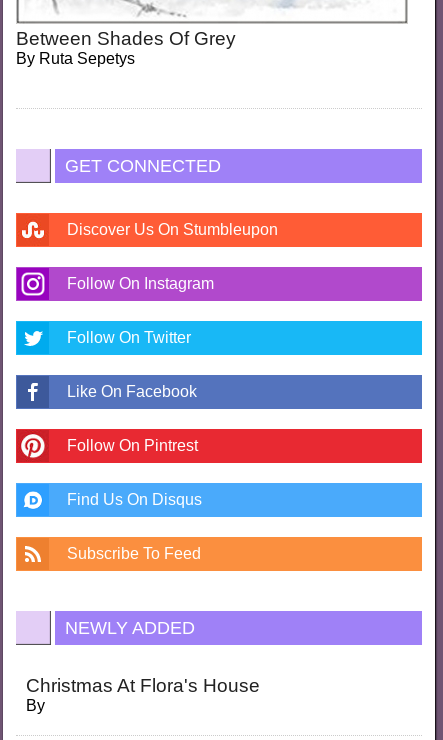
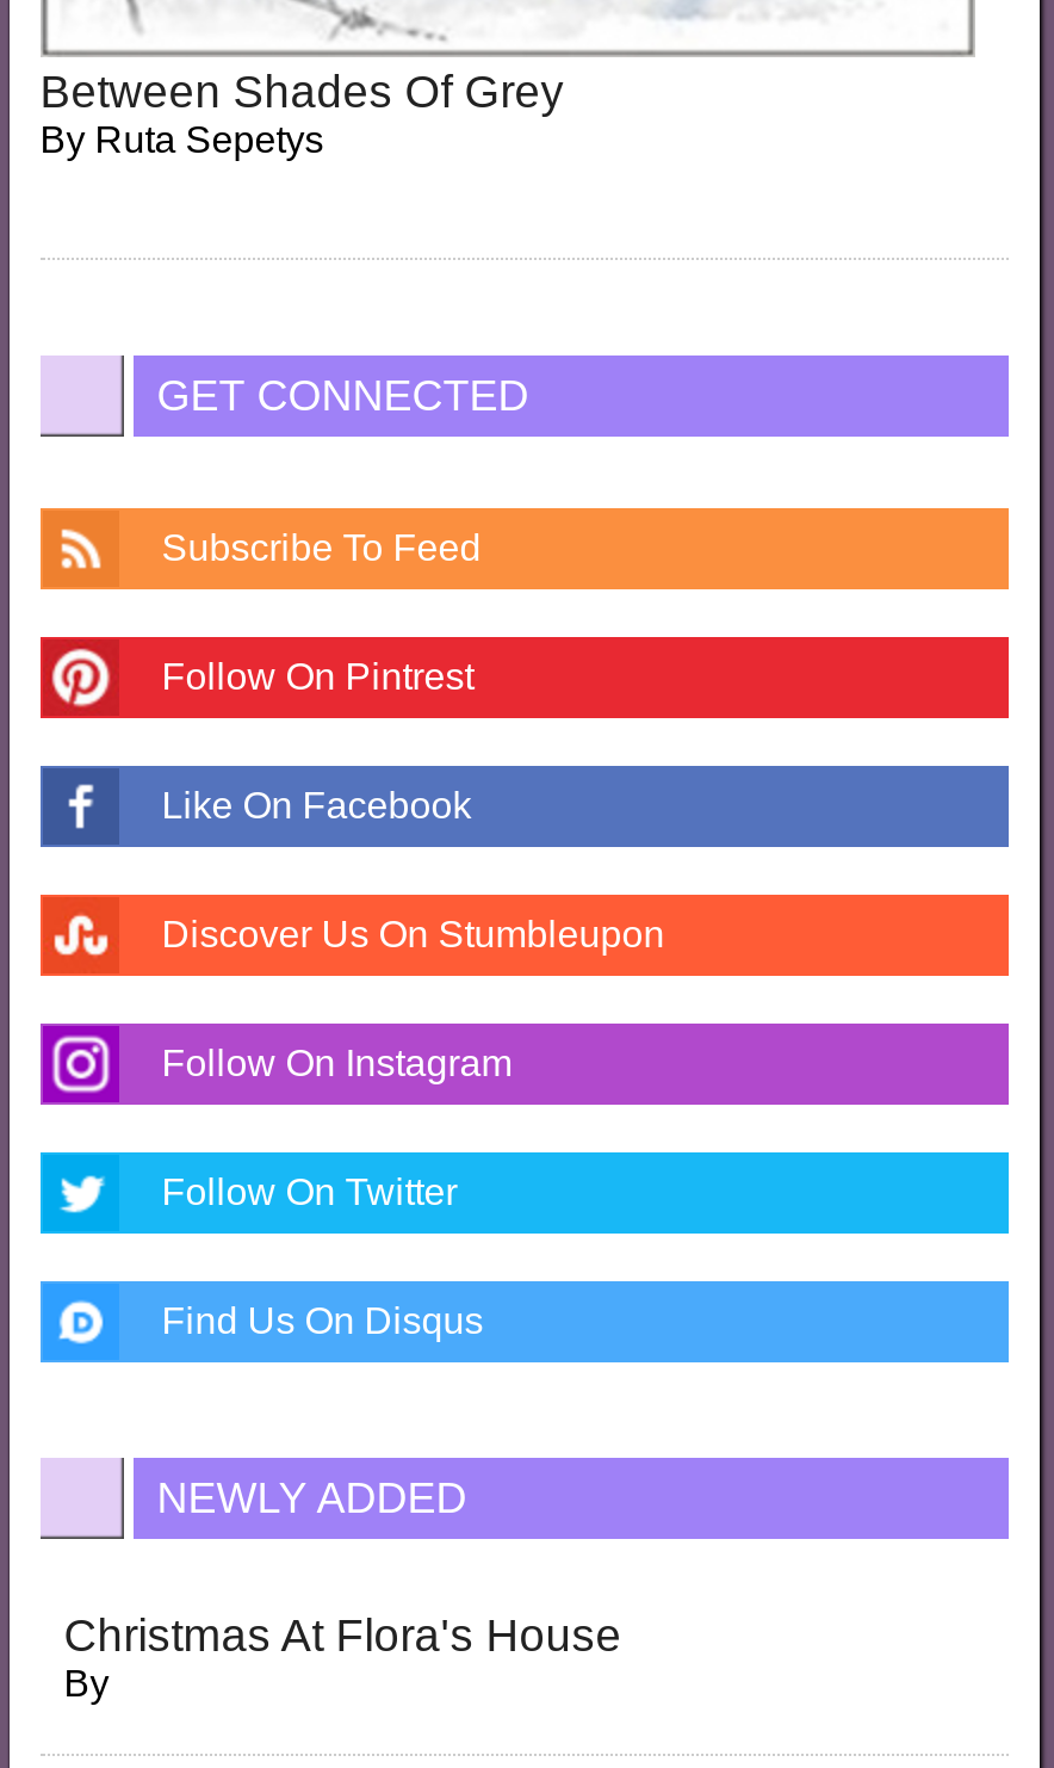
moved down: Discover Us On Stumbleupon | Follow On Instagram | Follow On Twitter

moved up: Like On Facebook | Follow On Pintrest

moved down: Find Us On Disqus

moved up: Subscribe To Feed
